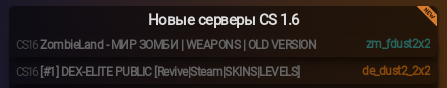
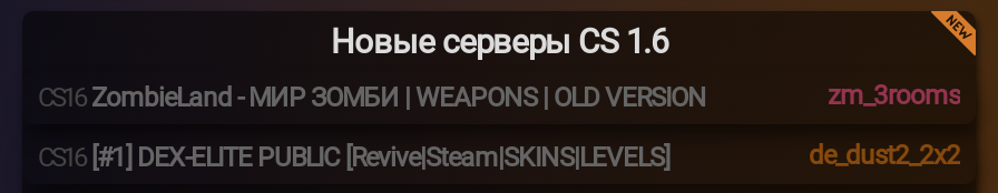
- zm_fdust2x2
+ zm_3rooms
